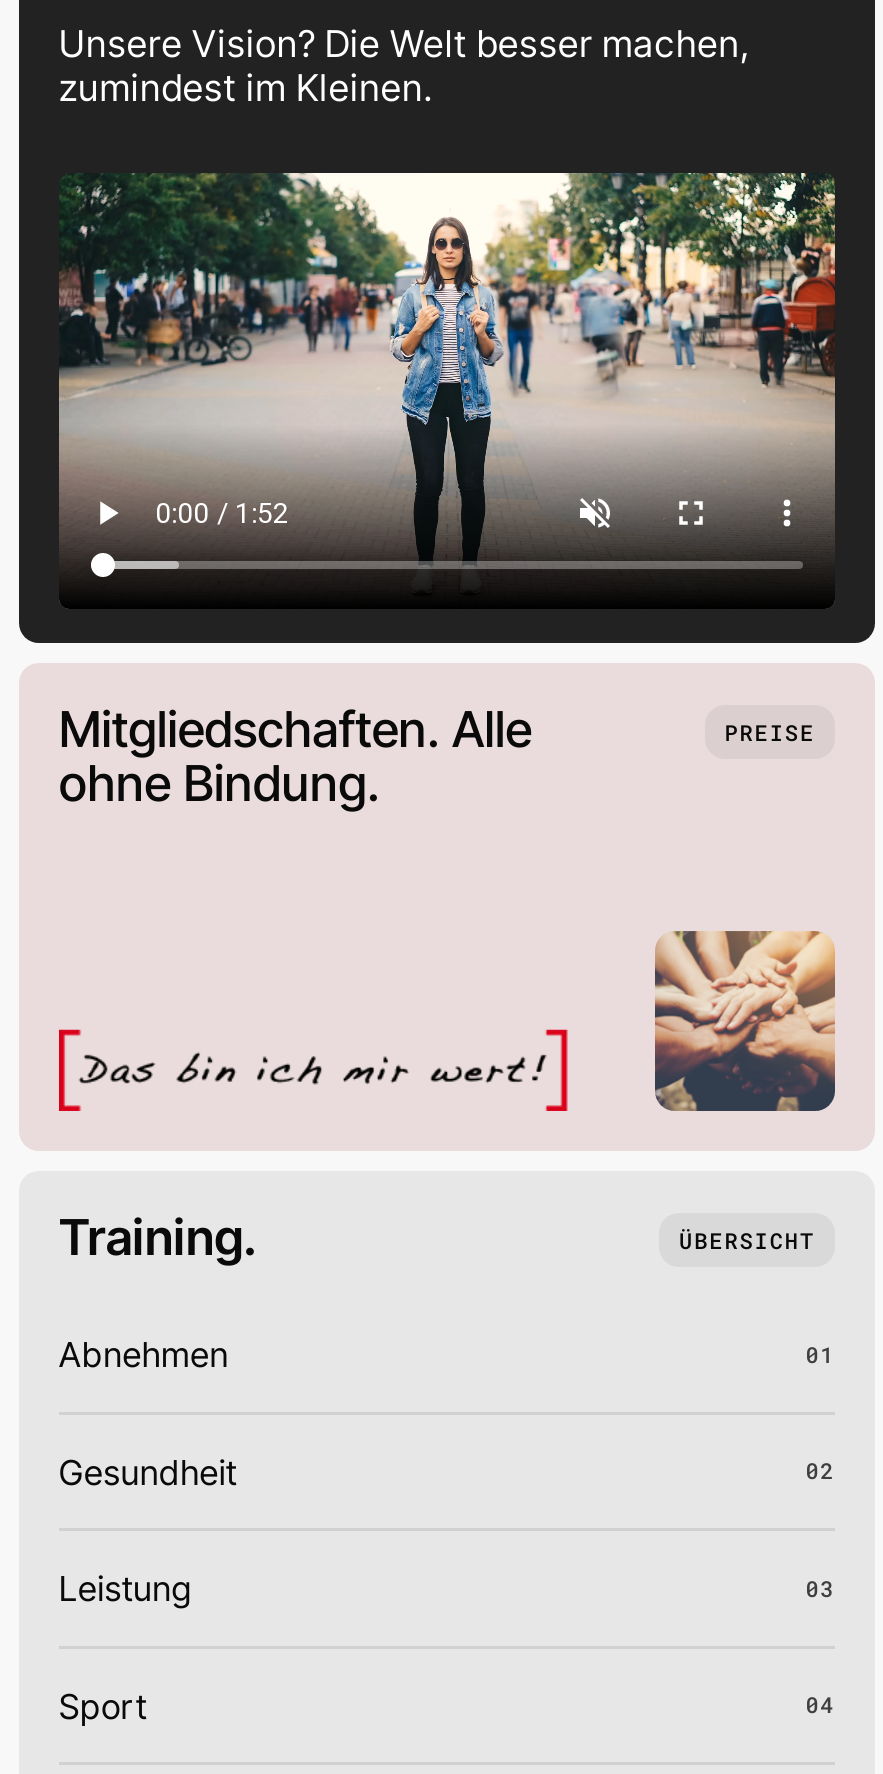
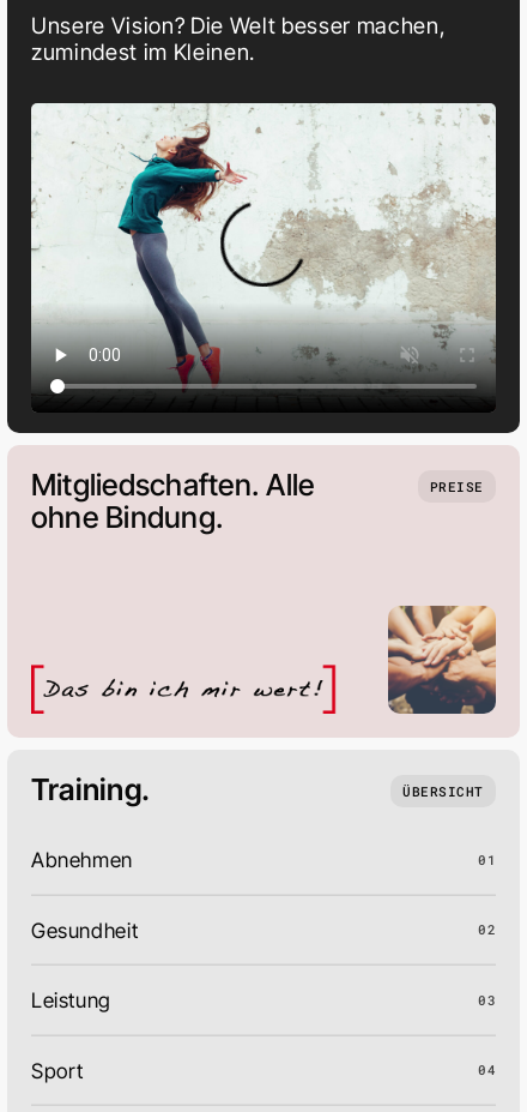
- [image]
+ [image]
